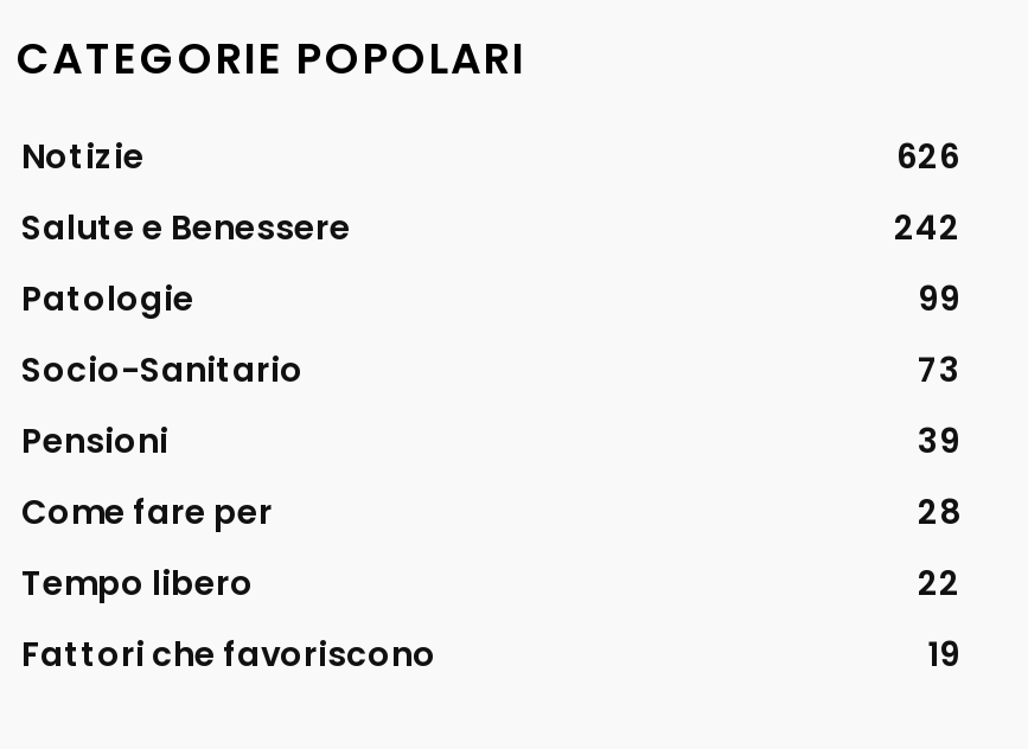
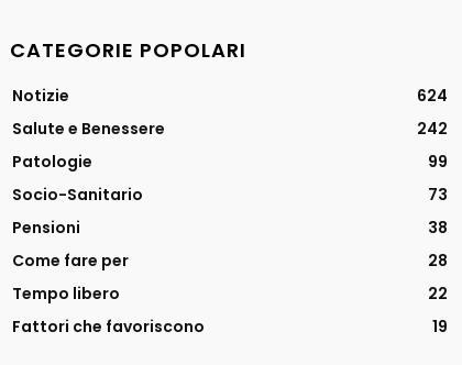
- 626
+ 624

- 39
+ 38
